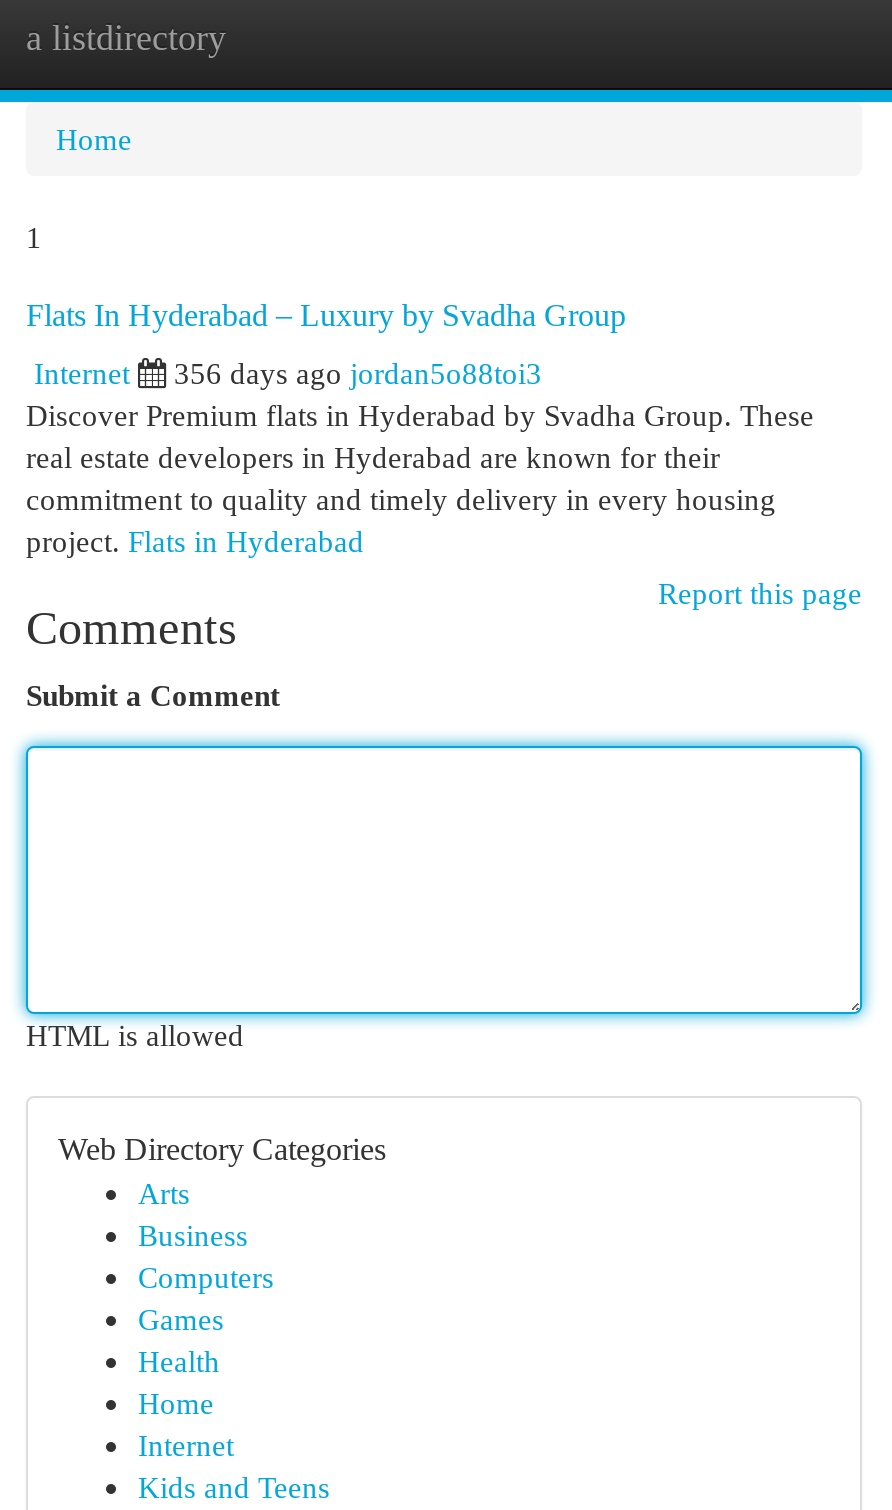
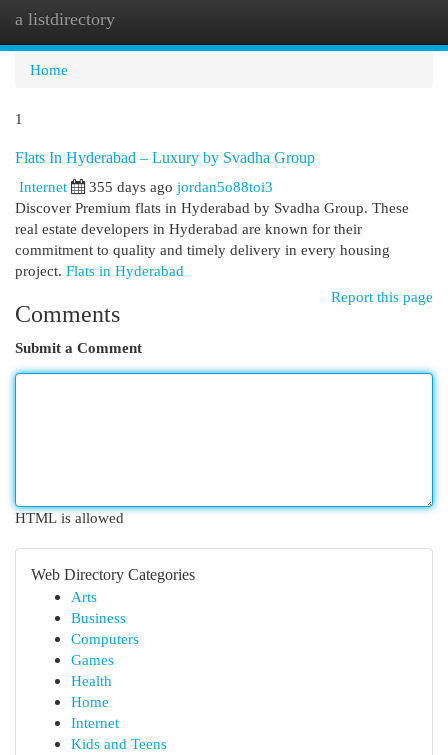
- 356 days ago jordan5o88toi3
+ 355 days ago jordan5o88toi3
